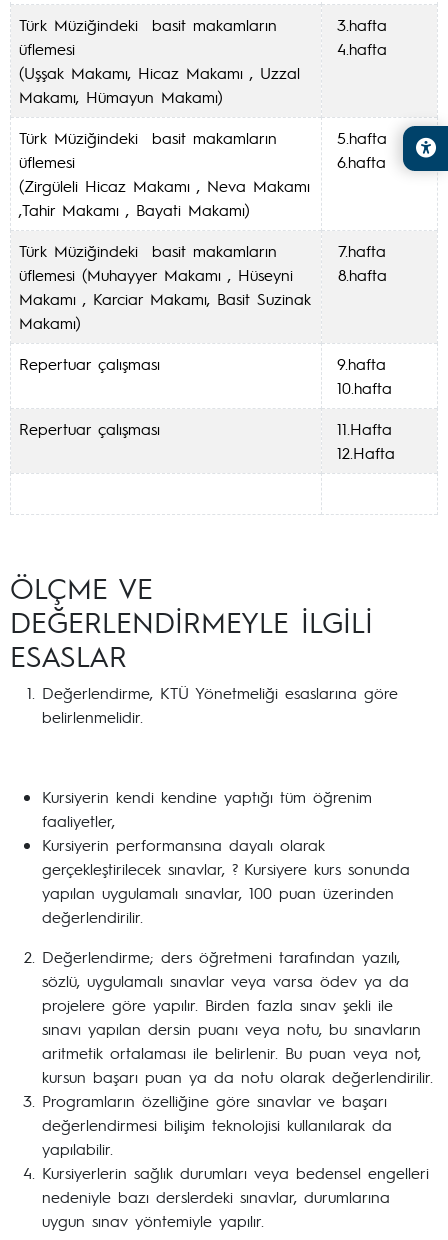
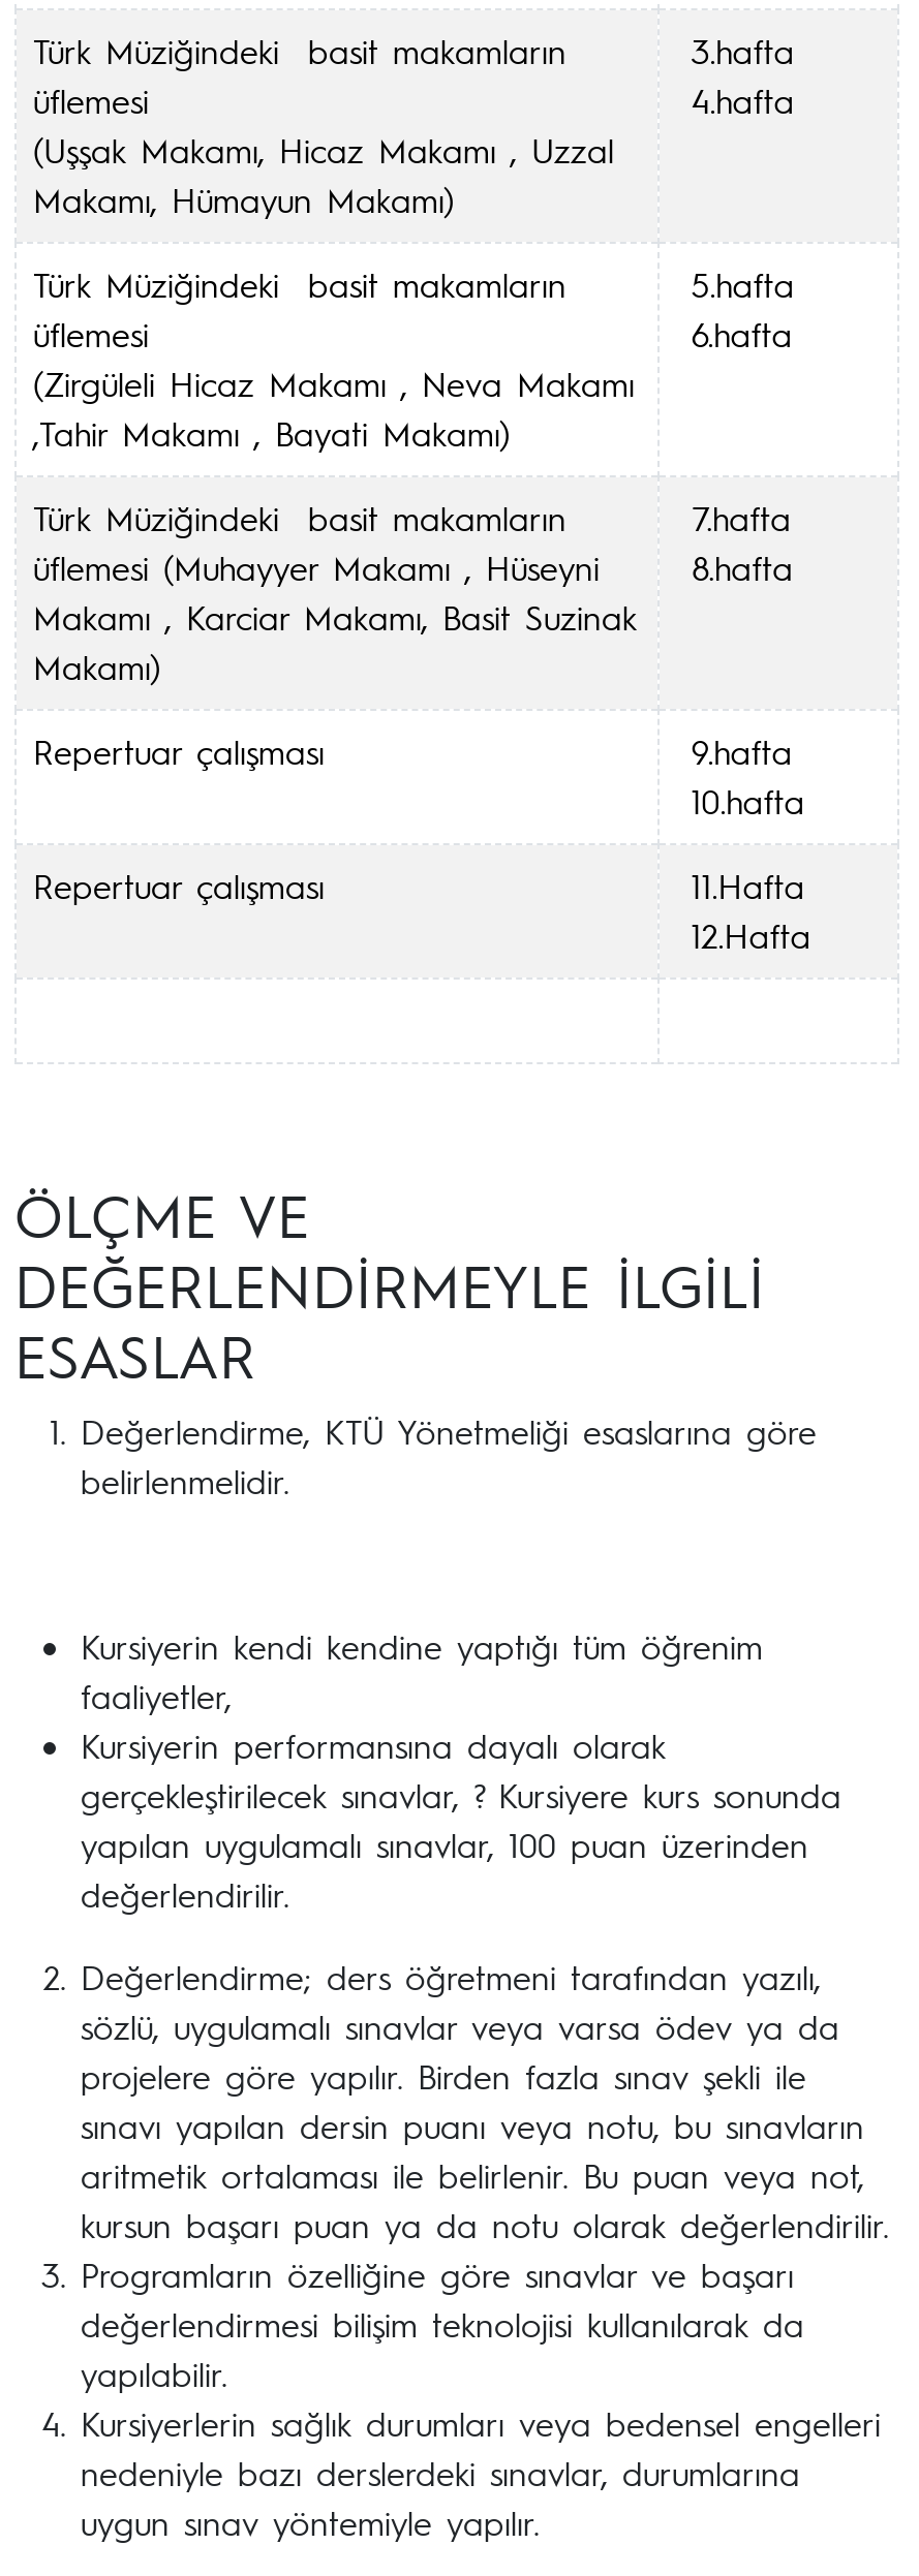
- [image]
